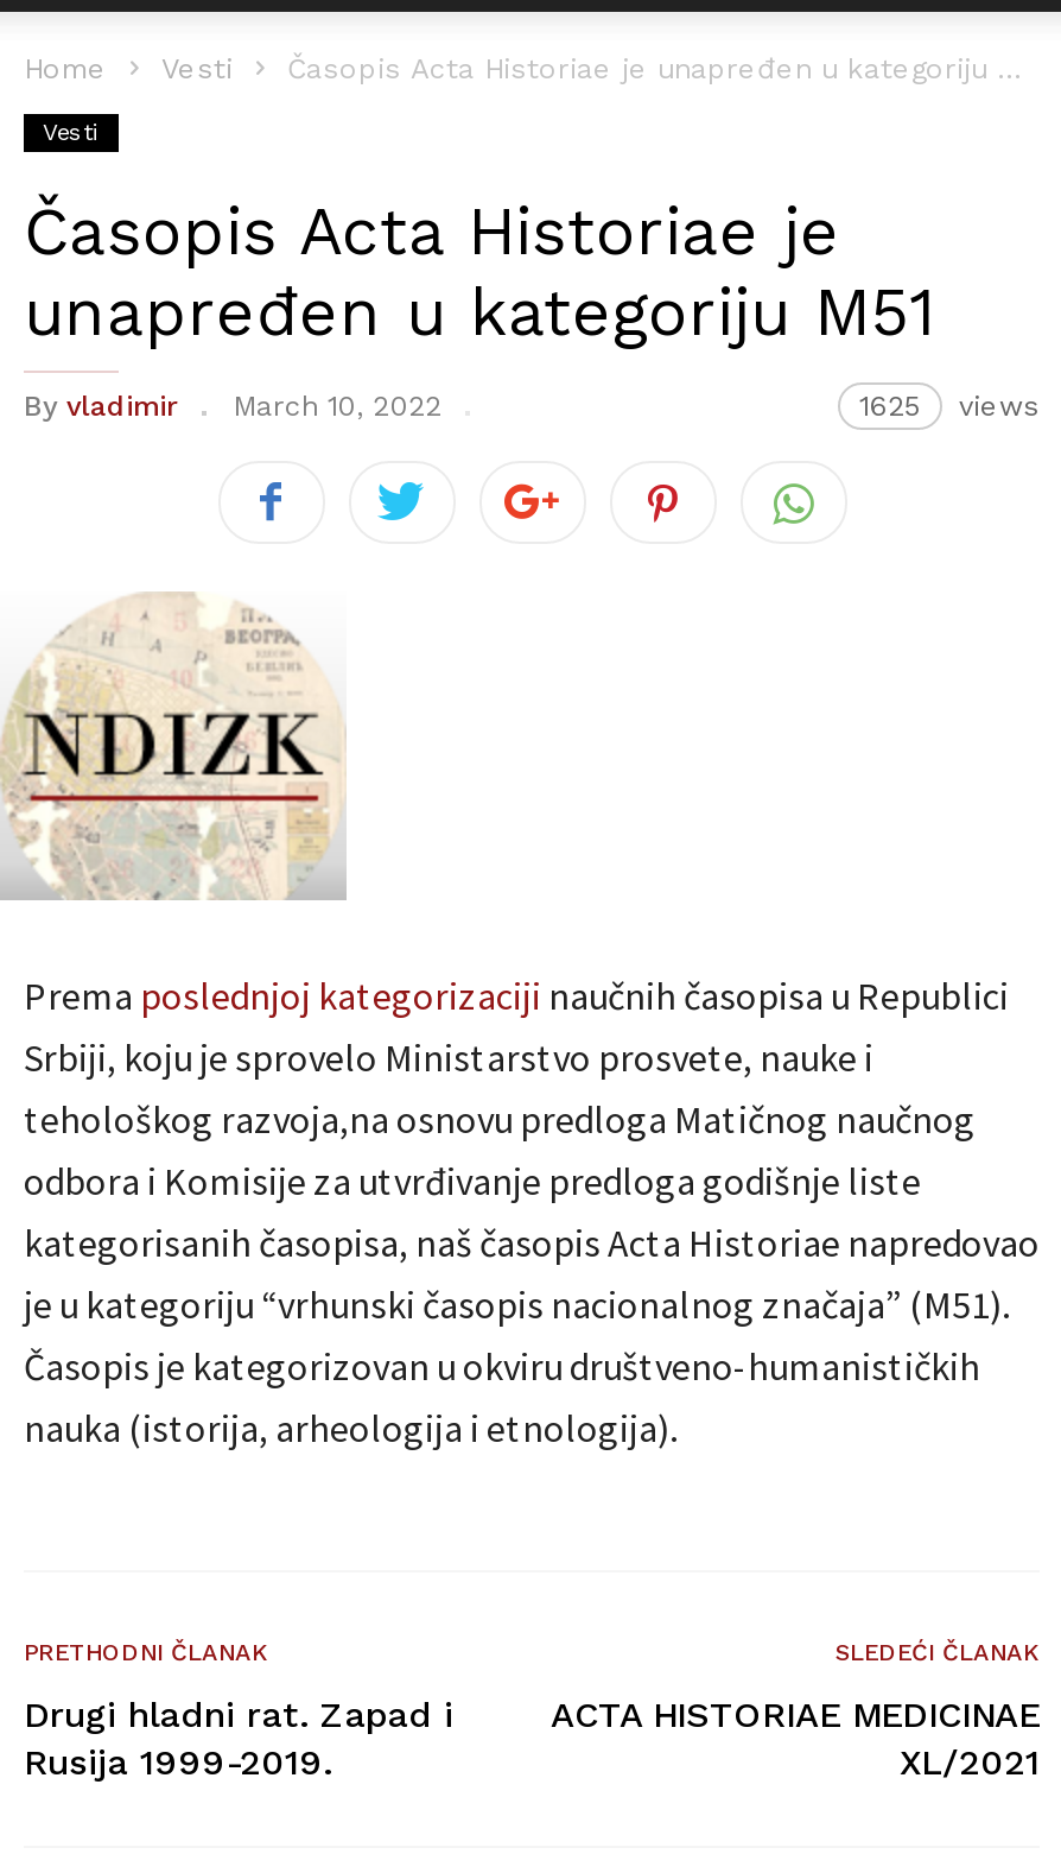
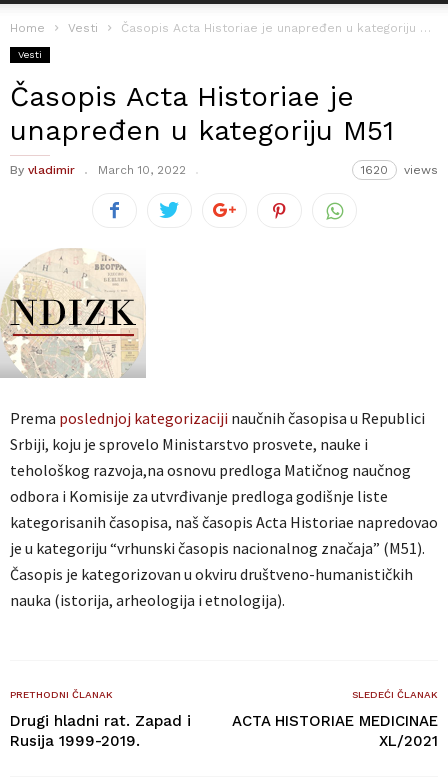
- 1625 views
+ 1620 views
